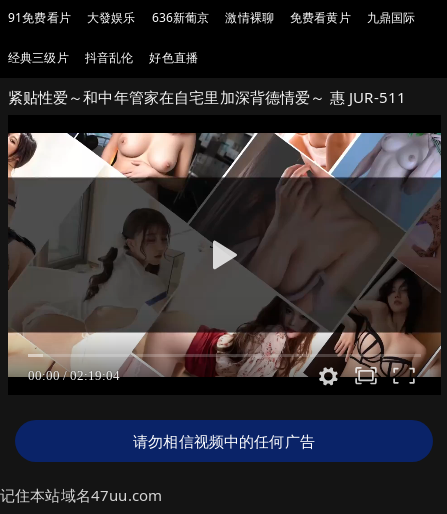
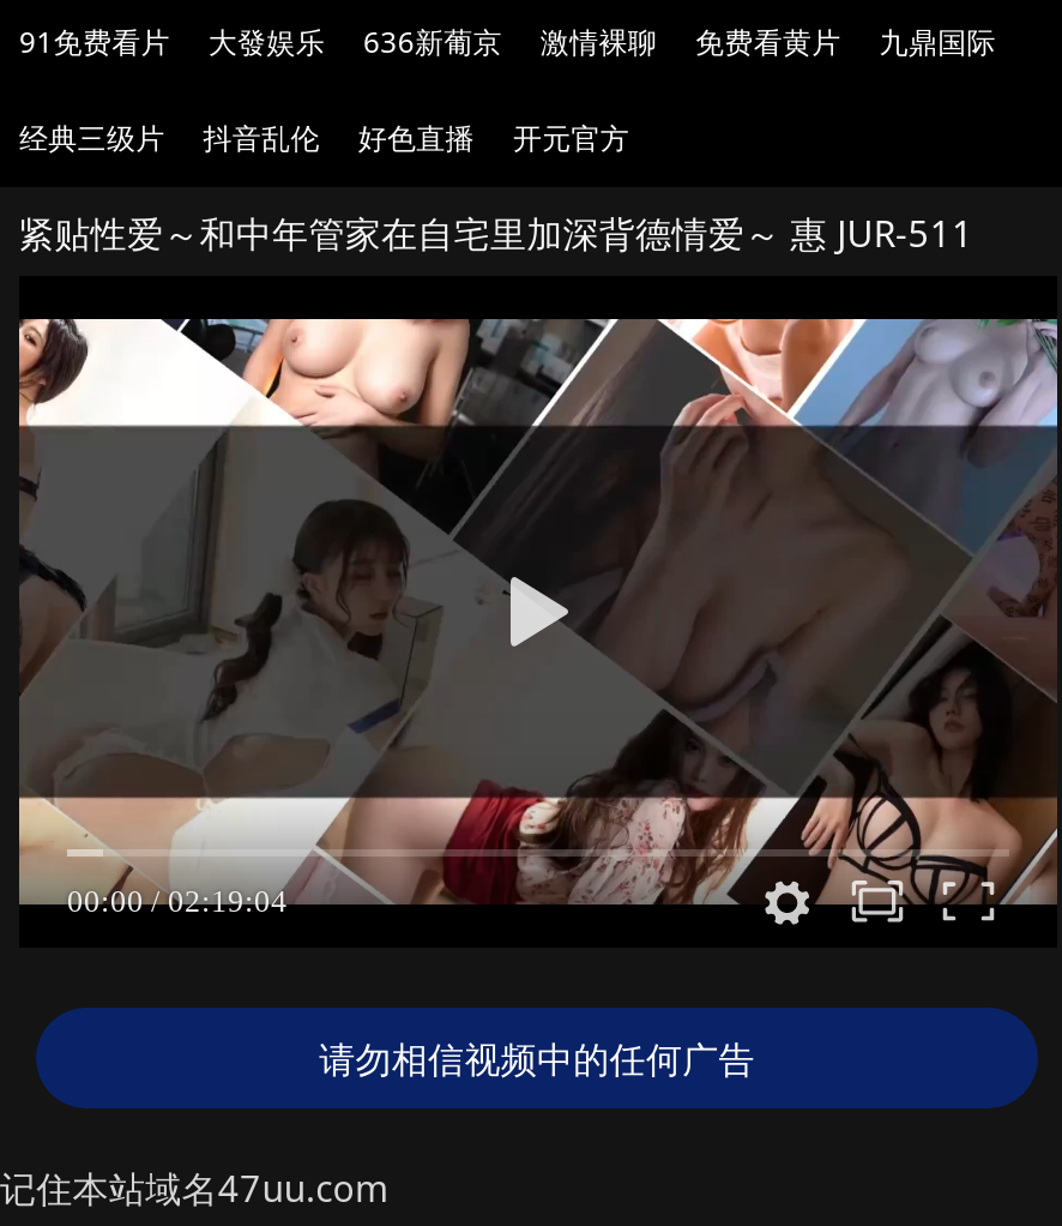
+ 开元官方
